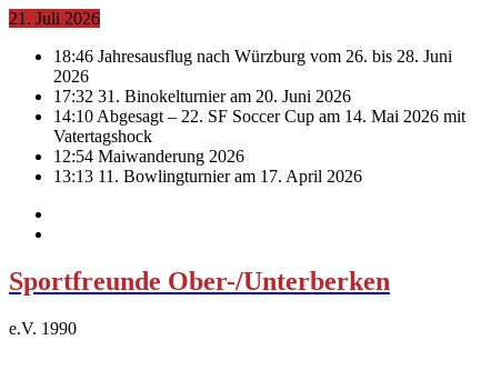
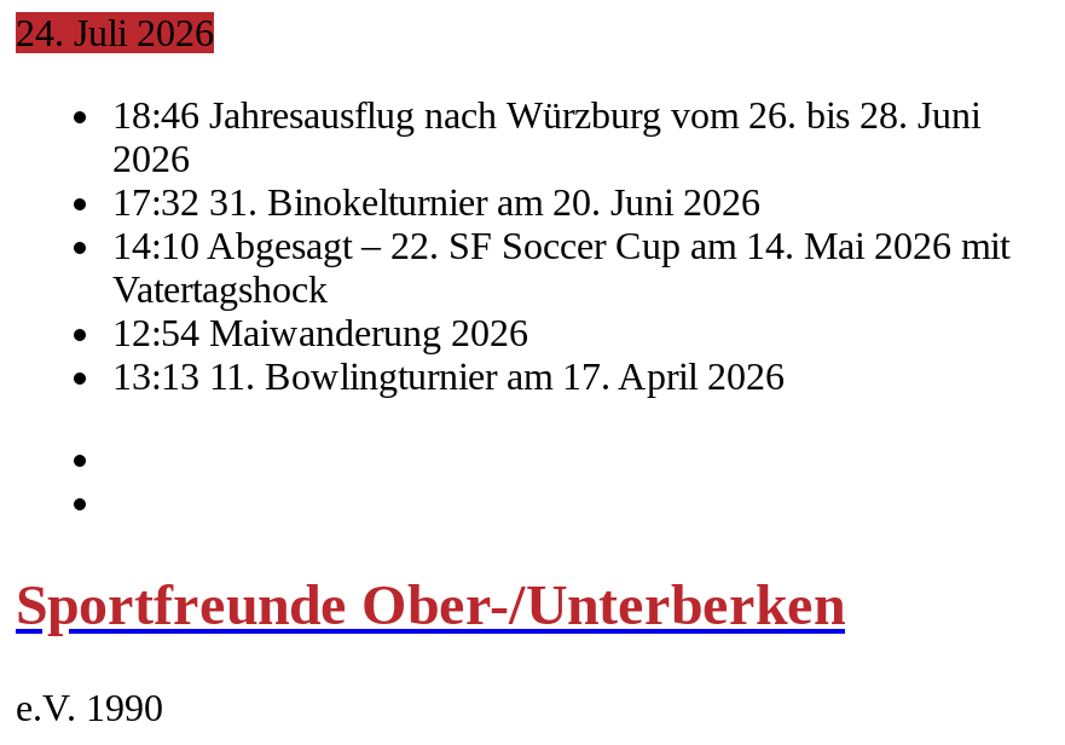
- 21. Juli 2026
+ 24. Juli 2026
